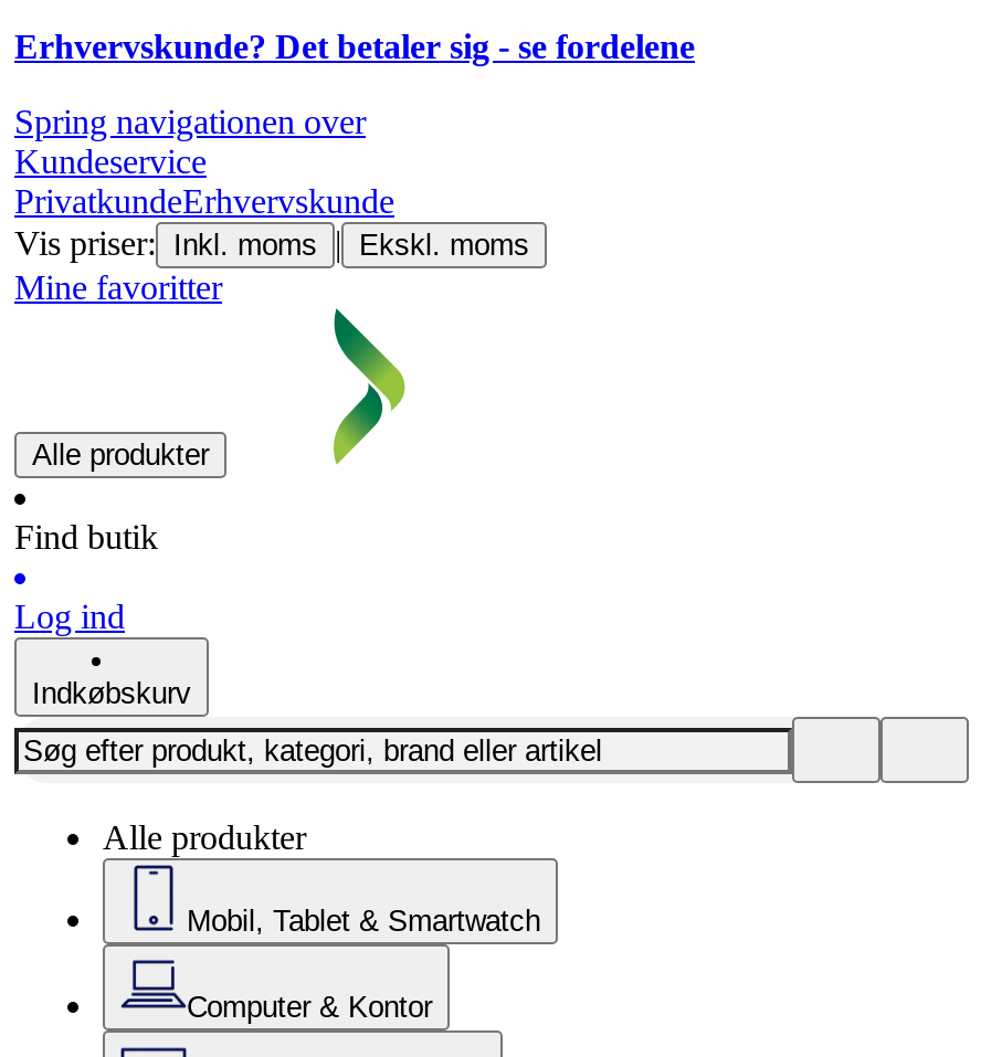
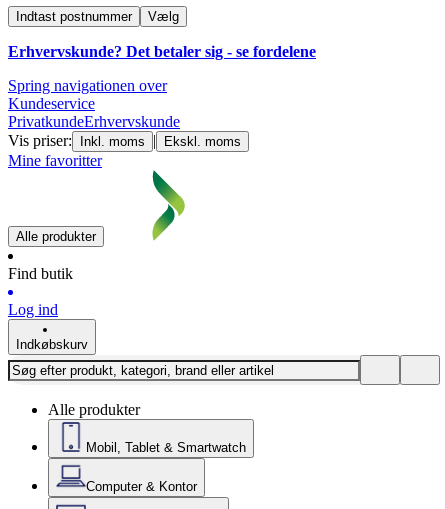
+ Indtast postnummer
+ Vælg
